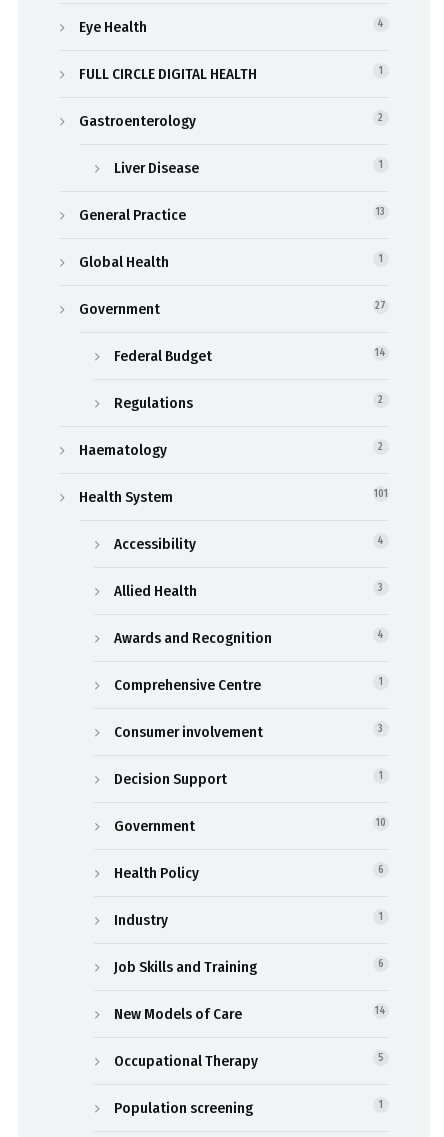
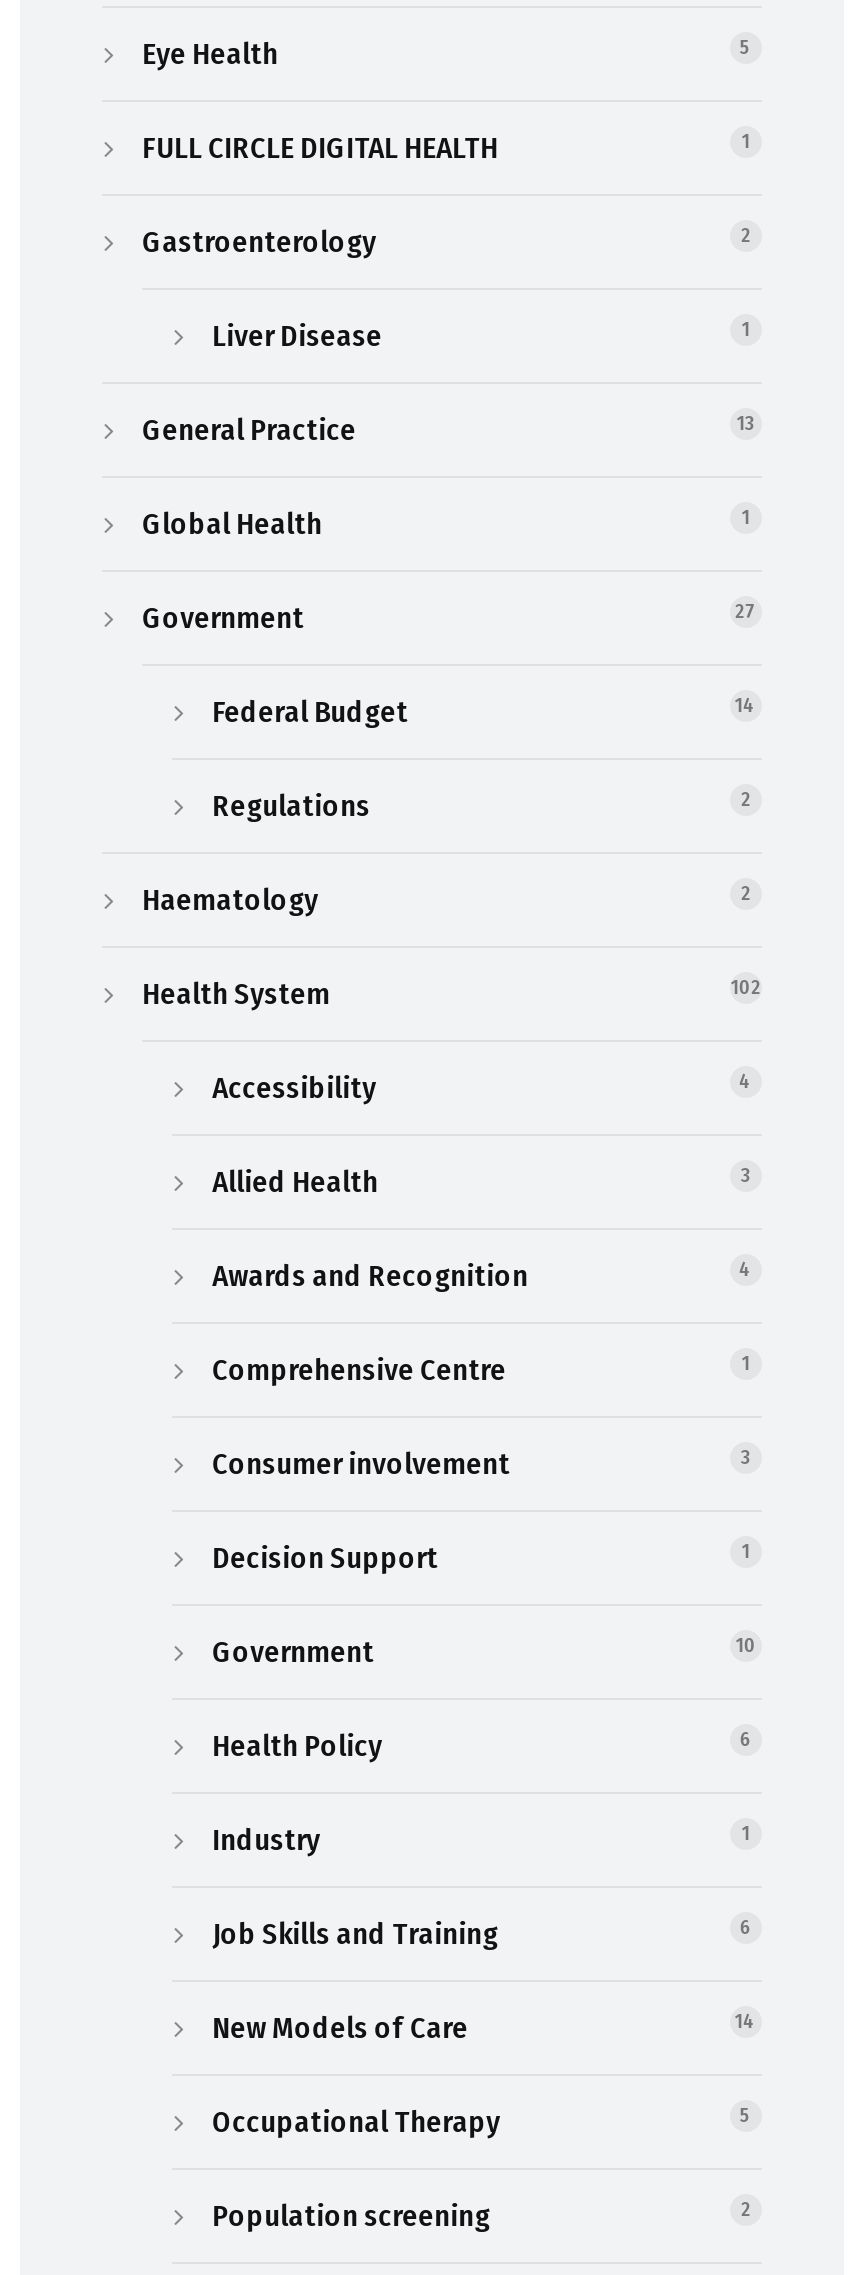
- 4
+ 5

- 101
+ 102

- 1
+ 2
